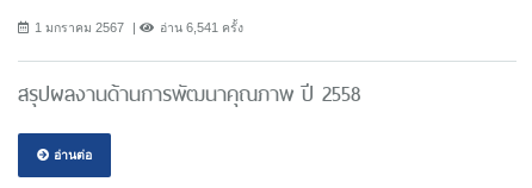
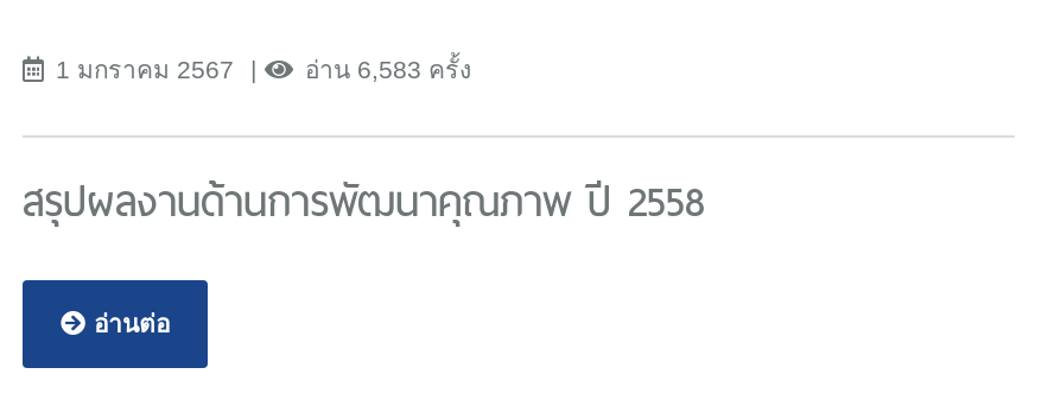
- อ่าน 6,541 ครั้ง
+ อ่าน 6,583 ครั้ง
